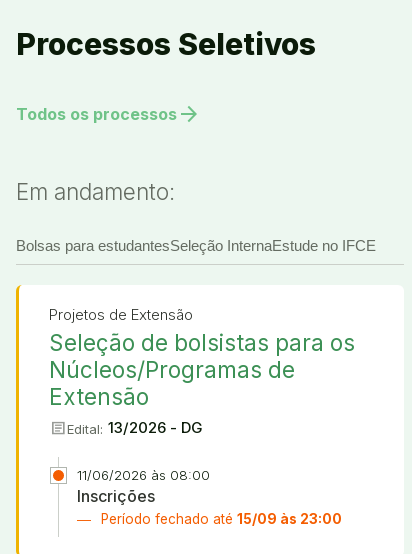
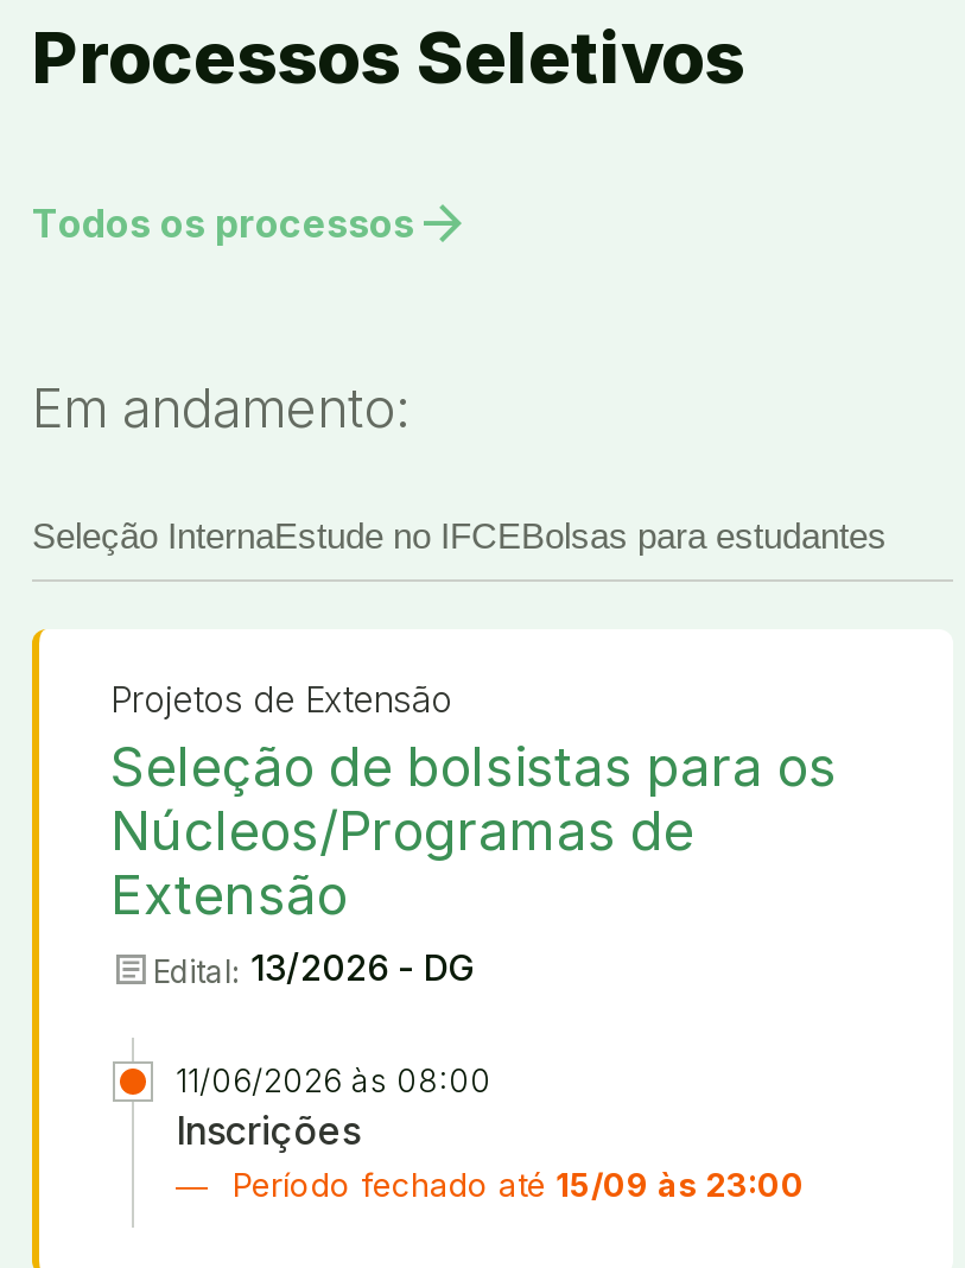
- Bolsas para estudantesSeleção InternaEstude no IFCE
+ Seleção InternaEstude no IFCEBolsas para estudantes
